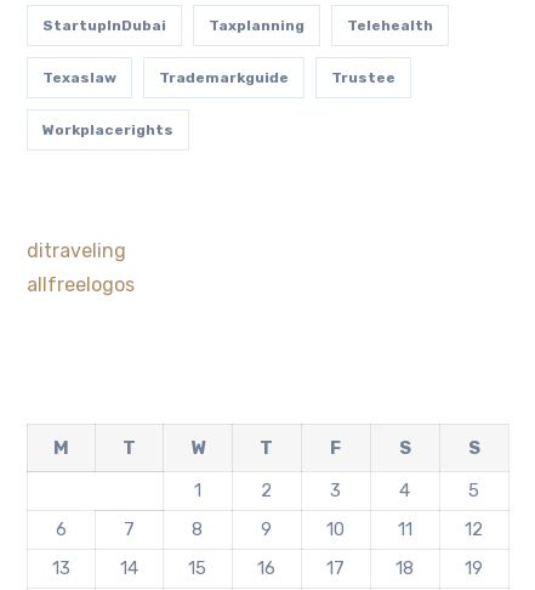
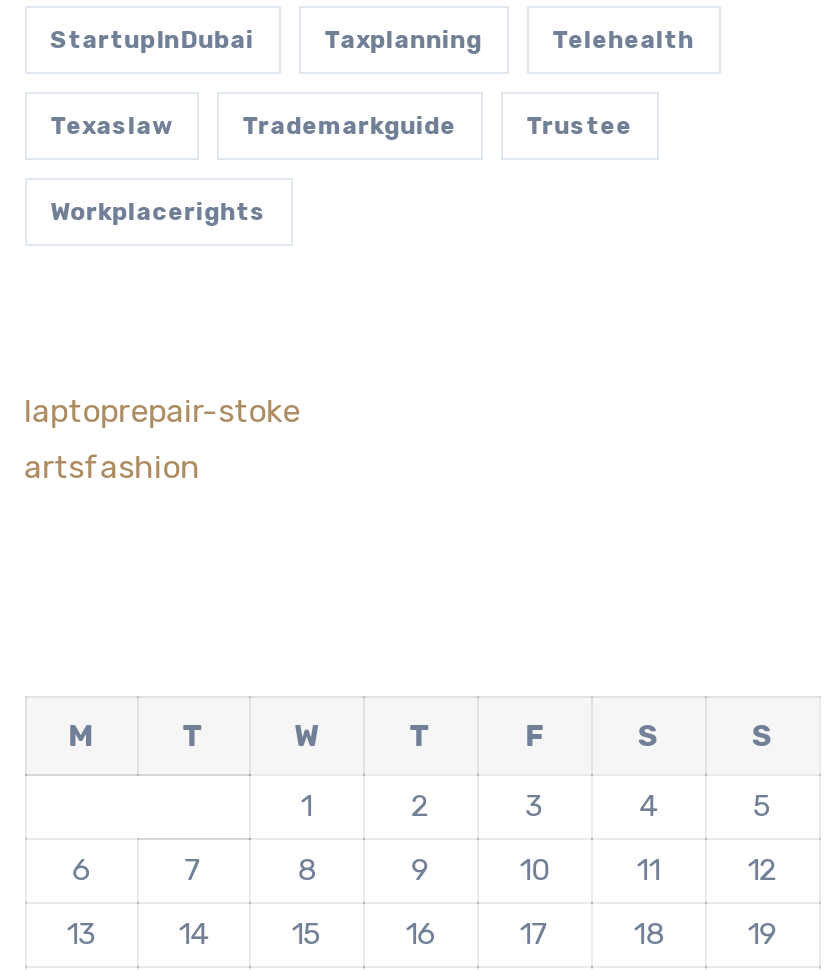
- ditraveling
+ laptoprepair-stoke

- allfreelogos
+ artsfashion
